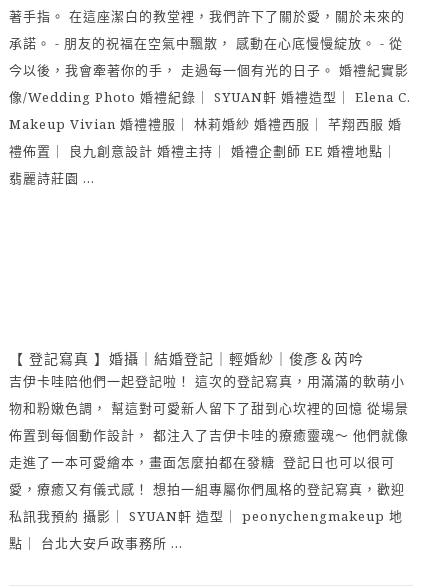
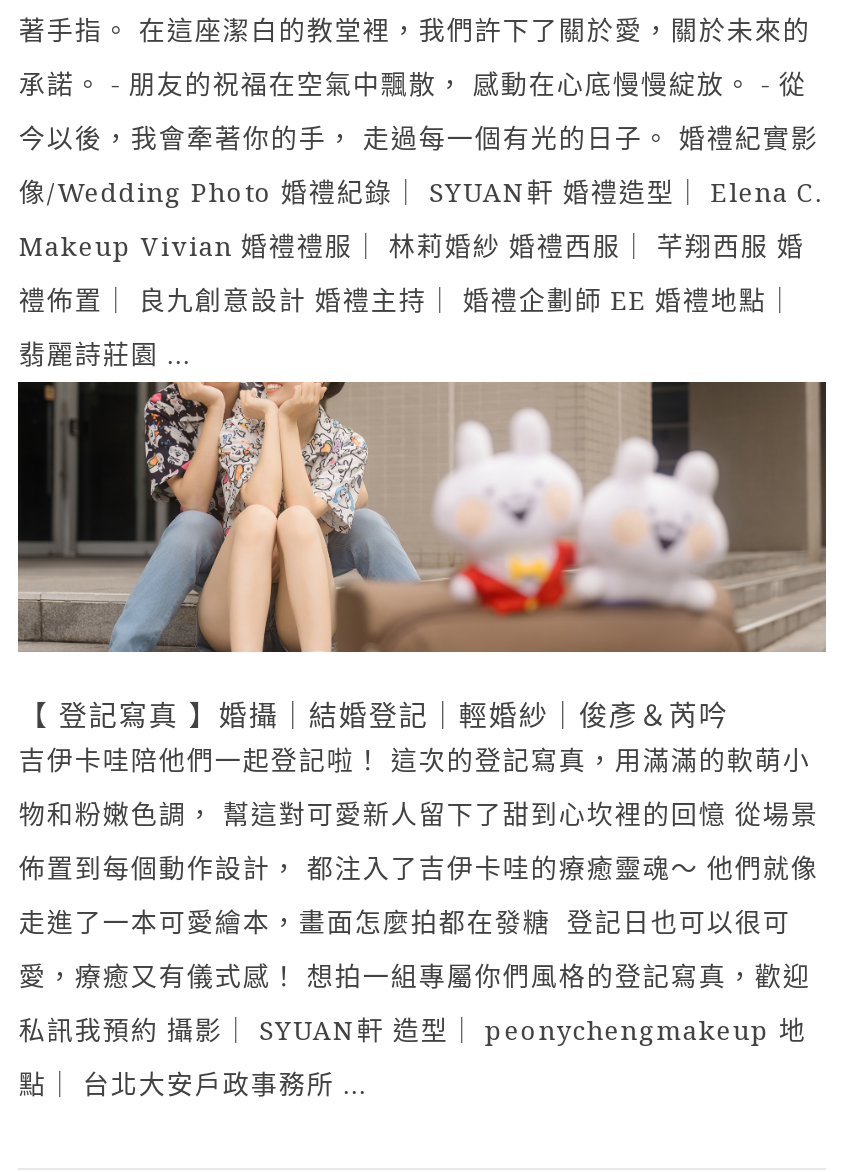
+ [image]
